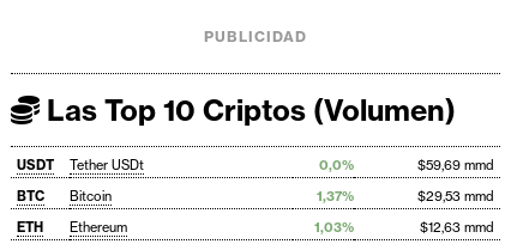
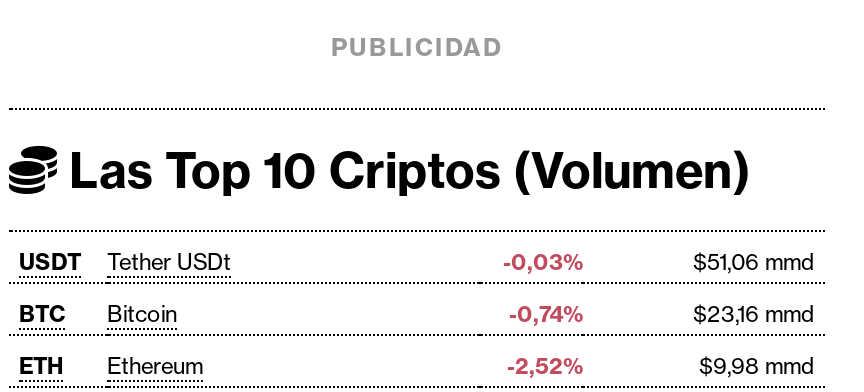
- 0,0%
+ -0,03%

- $59,69 mmd
+ $51,06 mmd

- 1,37%
+ -0,74%

- $29,53 mmd
+ $23,16 mmd

- 1,03%
+ -2,52%

- $12,63 mmd
+ $9,98 mmd
